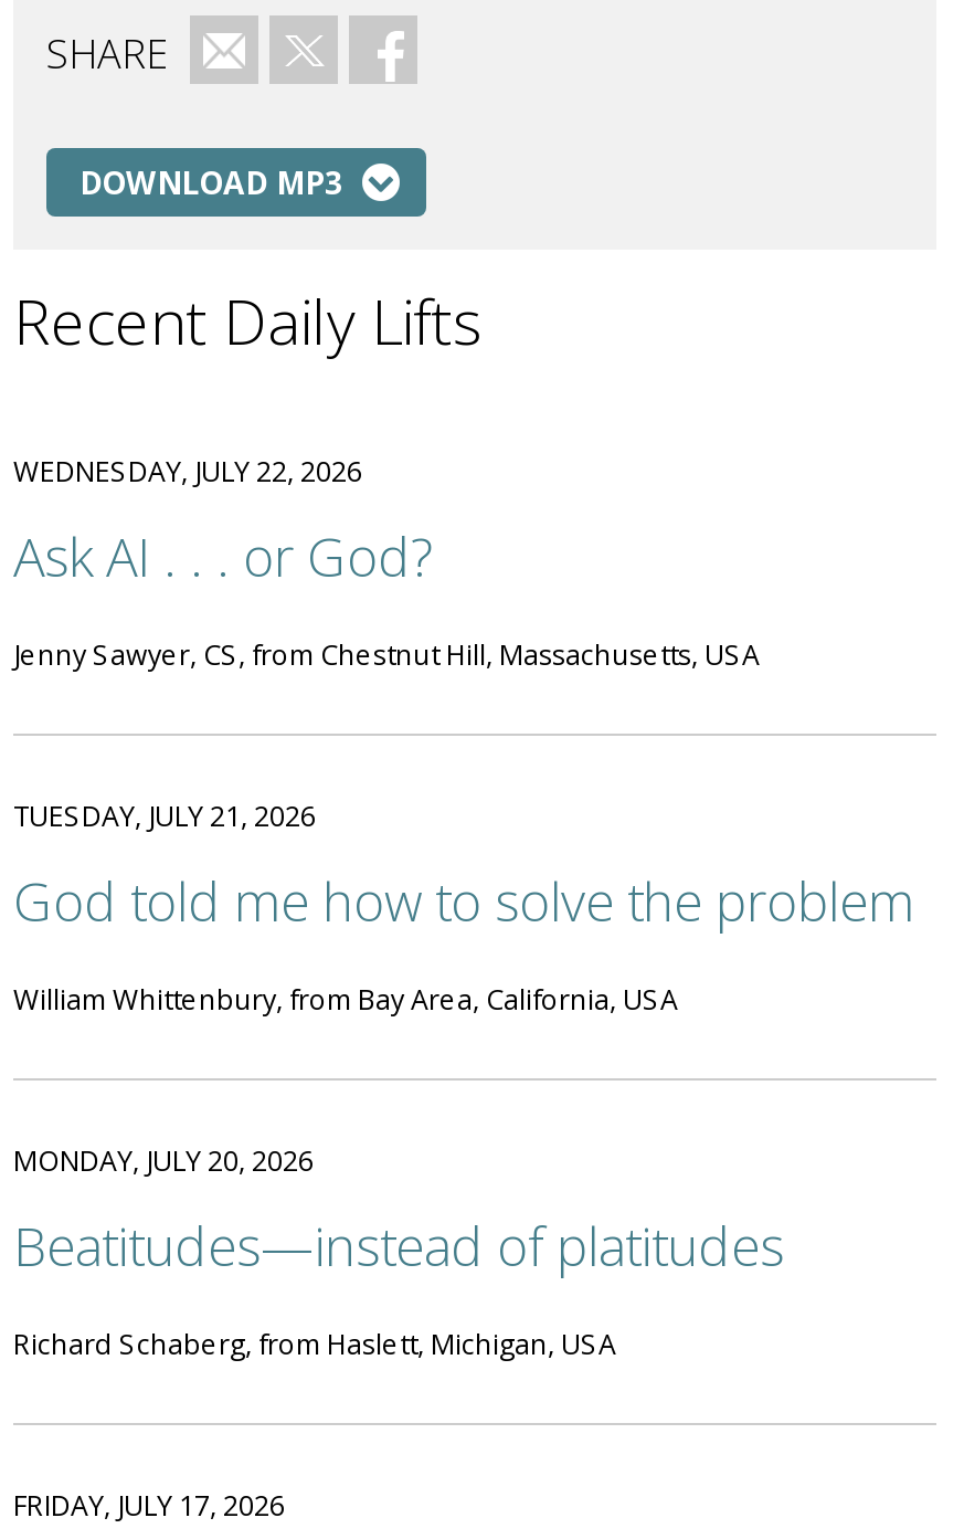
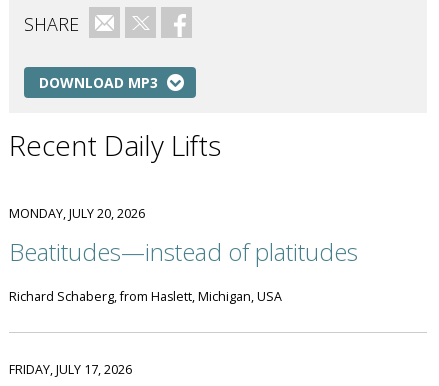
- WEDNESDAY, JULY 22, 2026
- Ask AI . . . or God?
- Jenny Sawyer, CS, from Chestnut Hill, Massachusetts, USA

- TUESDAY, JULY 21, 2026
- God told me how to solve the problem
- William Whittenbury, from Bay Area, California, USA
